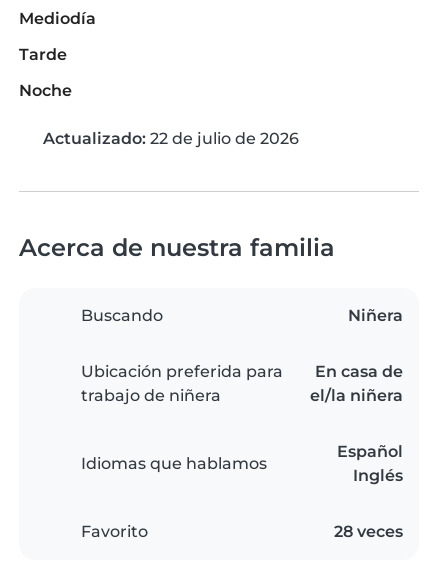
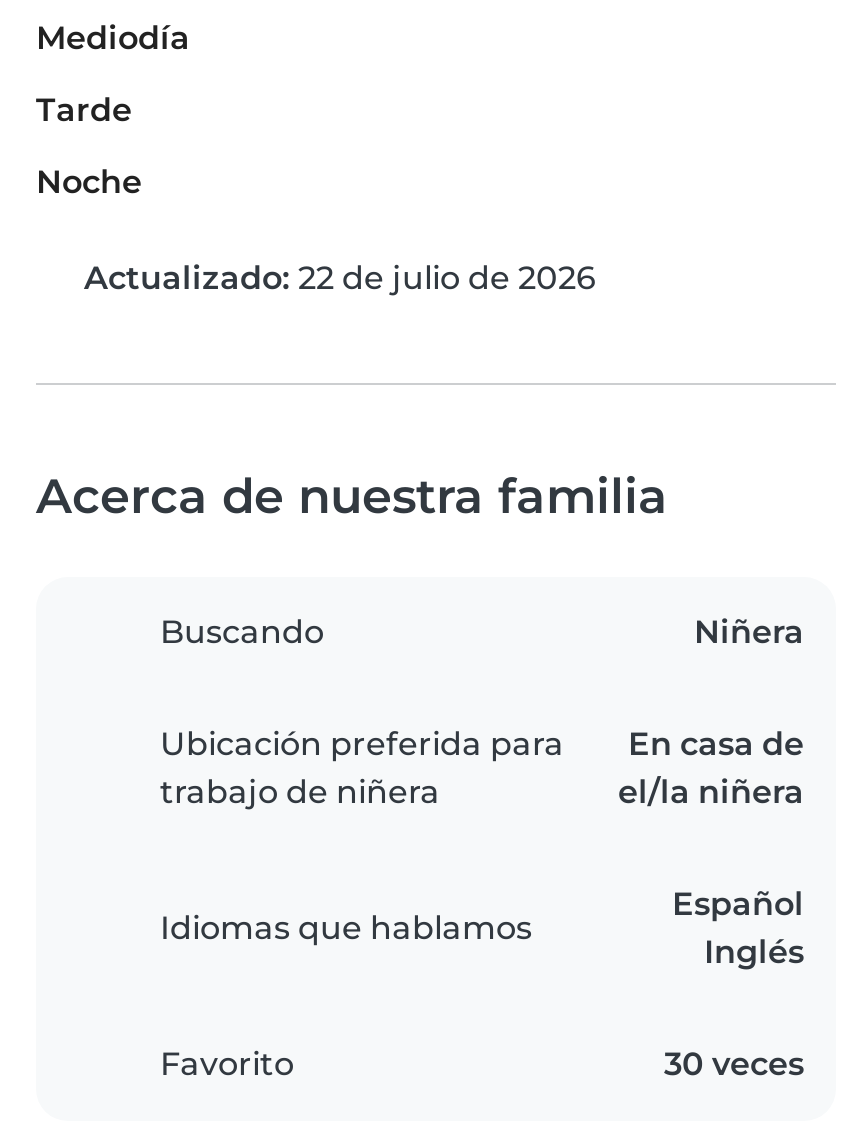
- 28 veces
+ 30 veces
